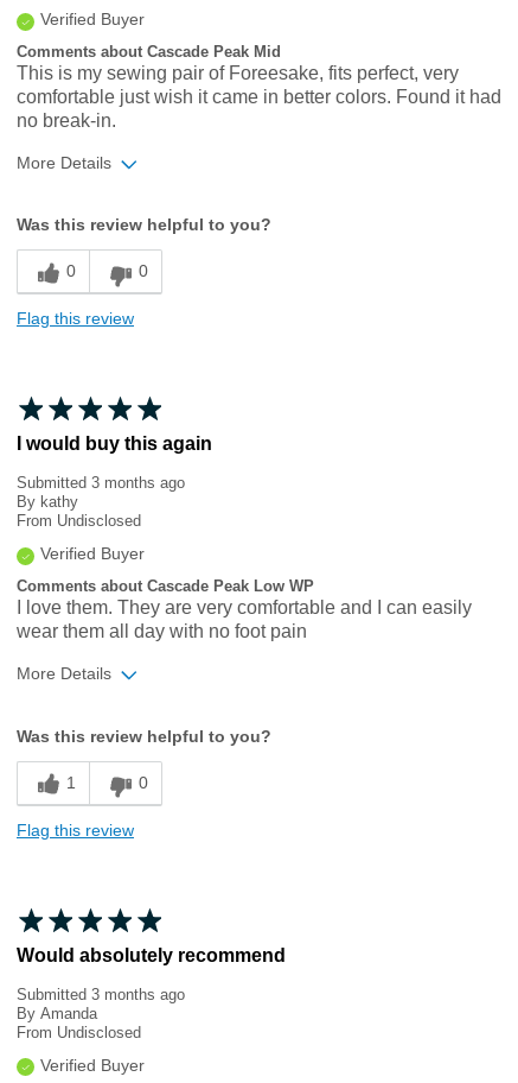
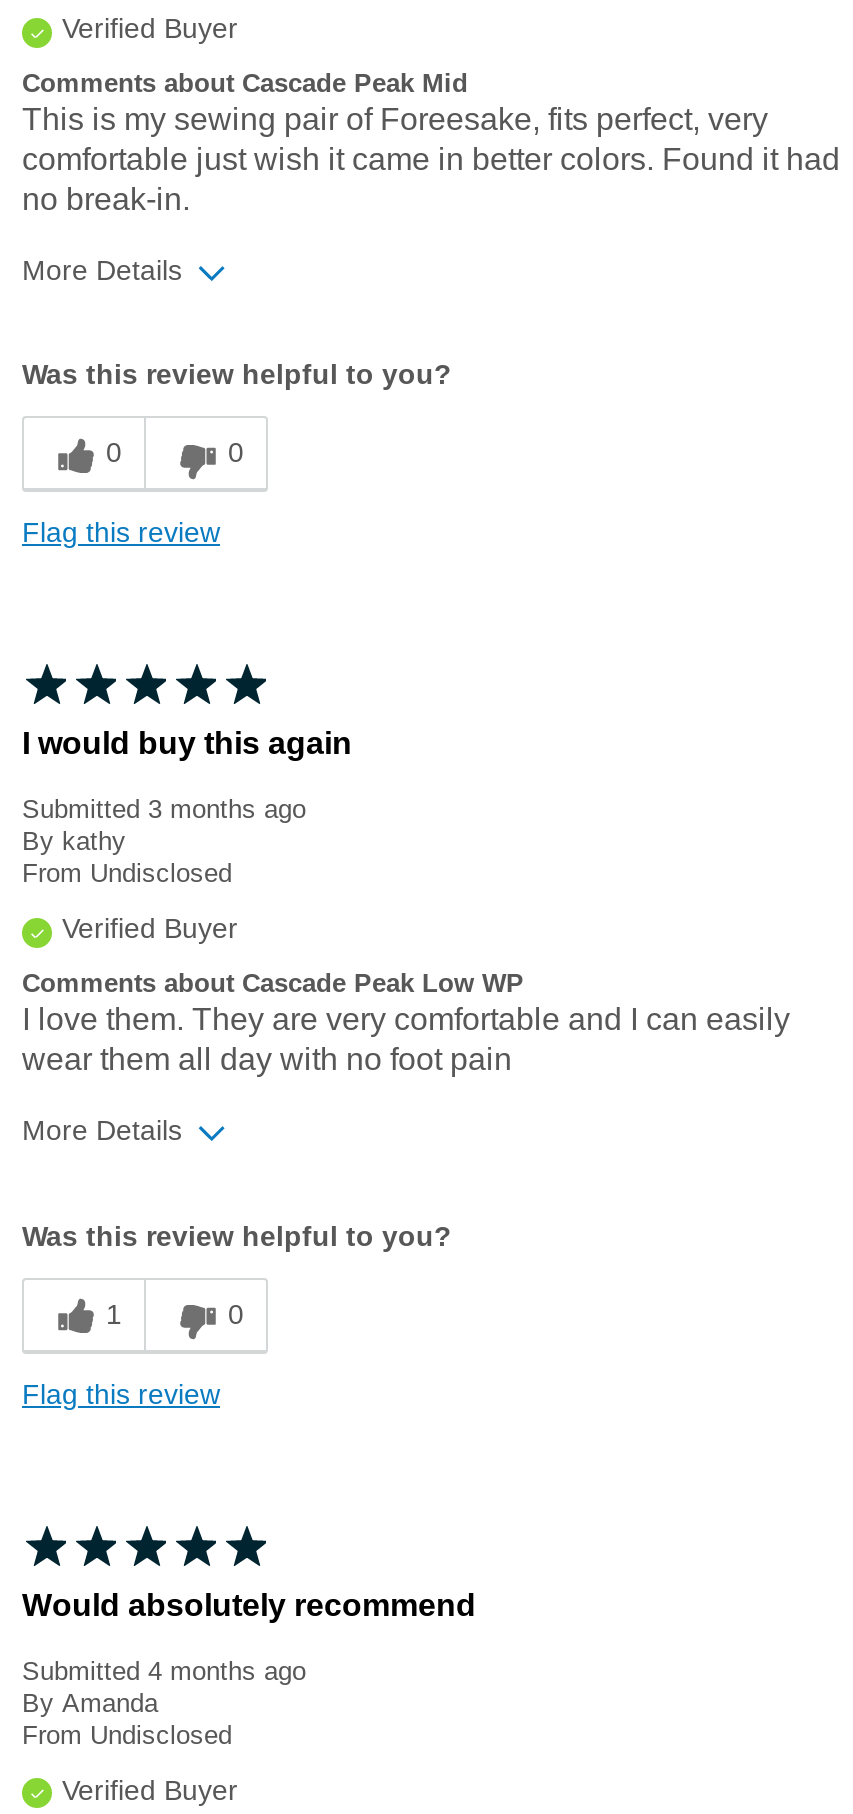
- Submitted 3 months ago
+ Submitted 4 months ago
